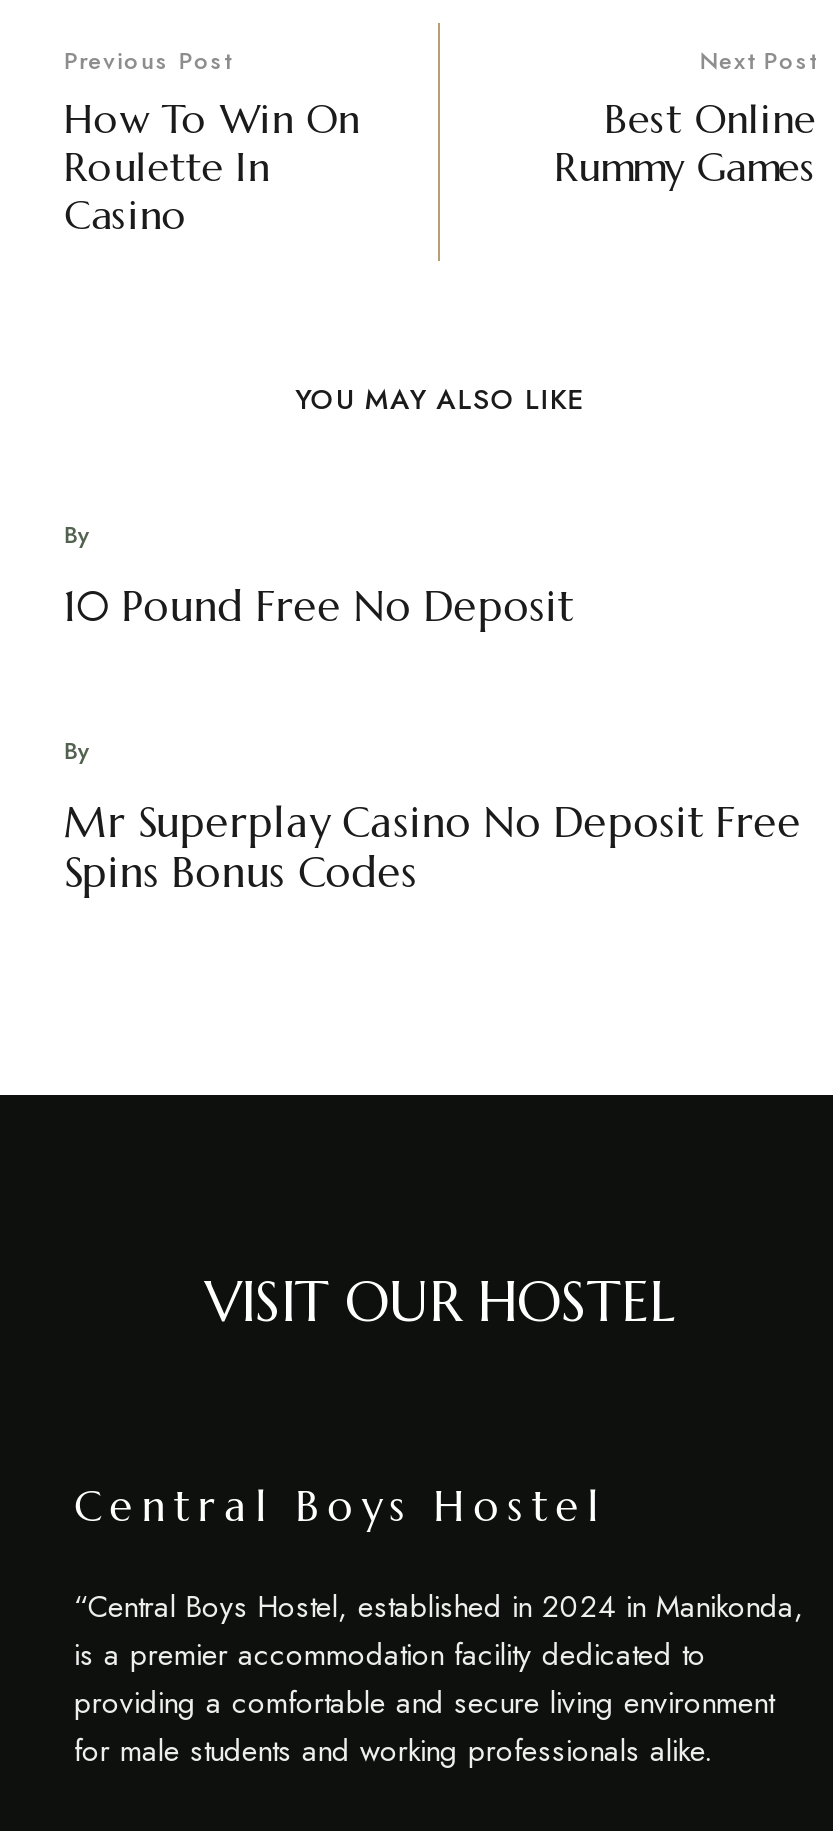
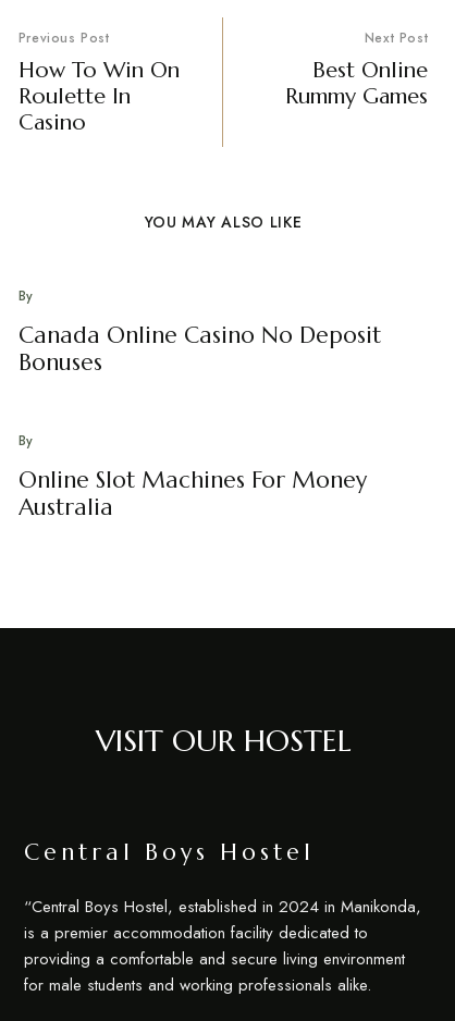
- 10 Pound Free No Deposit
+ Canada Online Casino No Deposit
+ Bonuses

- Mr Superplay Casino No Deposit Free
- Spins Bonus Codes
+ Online Slot Machines For Money
+ Australia
